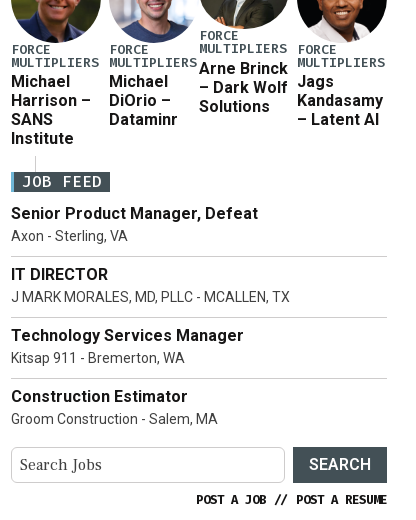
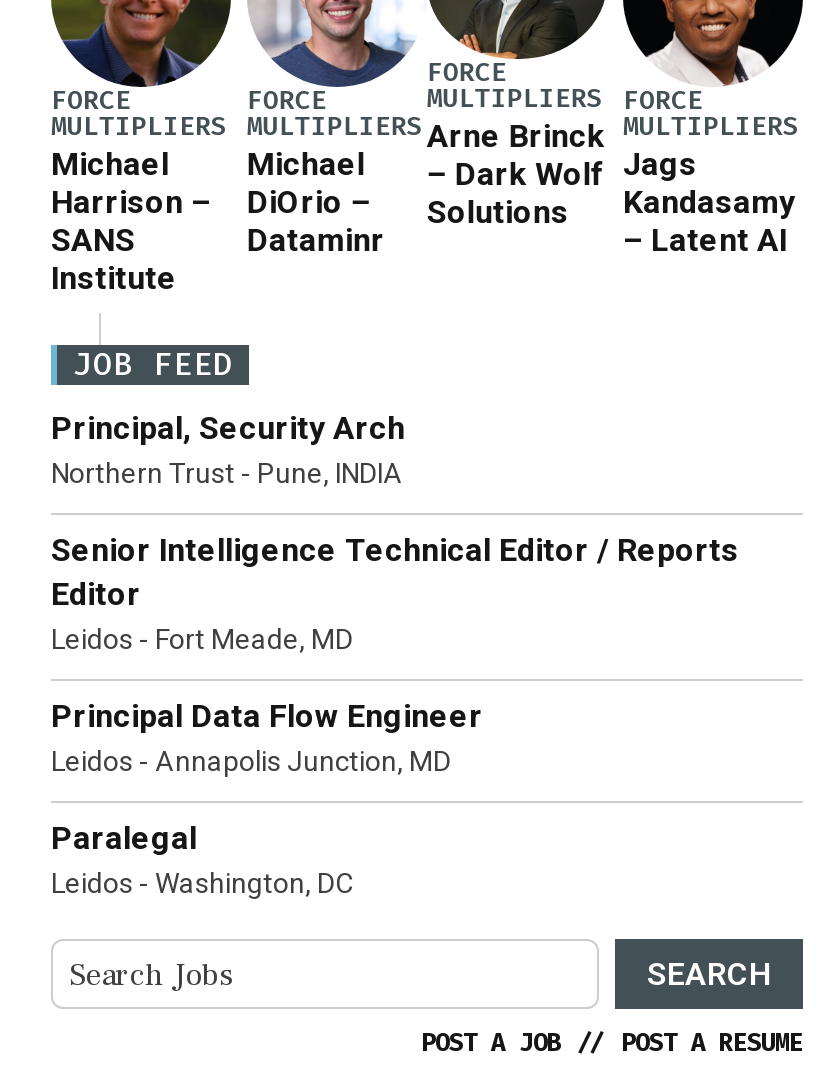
- Senior Product Manager, Defeat
- Axon - Sterling, VA
+ Principal, Security Arch
+ Northern Trust - Pune, INDIA

- IT DIRECTOR
- J MARK MORALES, MD, PLLC - MCALLEN, TX
+ Senior Intelligence Technical Editor / Reports
+ Editor
+ Leidos - Fort Meade, MD

- Technology Services Manager
- Kitsap 911 - Bremerton, WA
+ Principal Data Flow Engineer
+ Leidos - Annapolis Junction, MD

- Construction Estimator
- Groom Construction - Salem, MA
+ Paralegal
+ Leidos - Washington, DC
